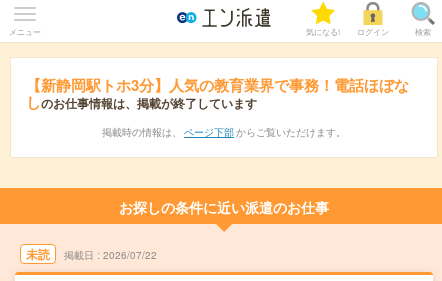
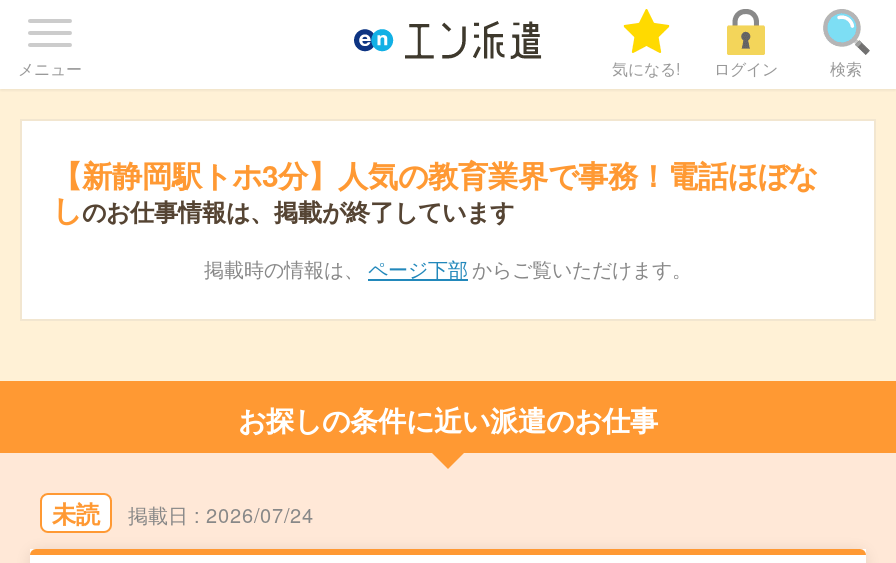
- 2026/07/22
+ 2026/07/24
